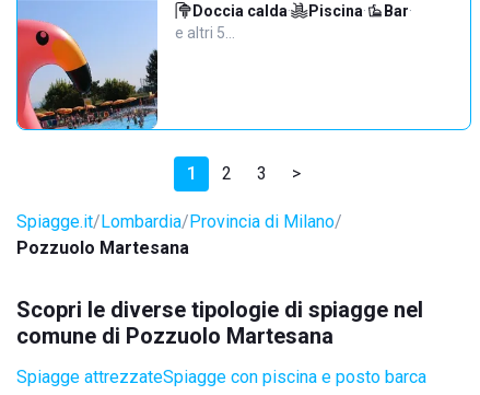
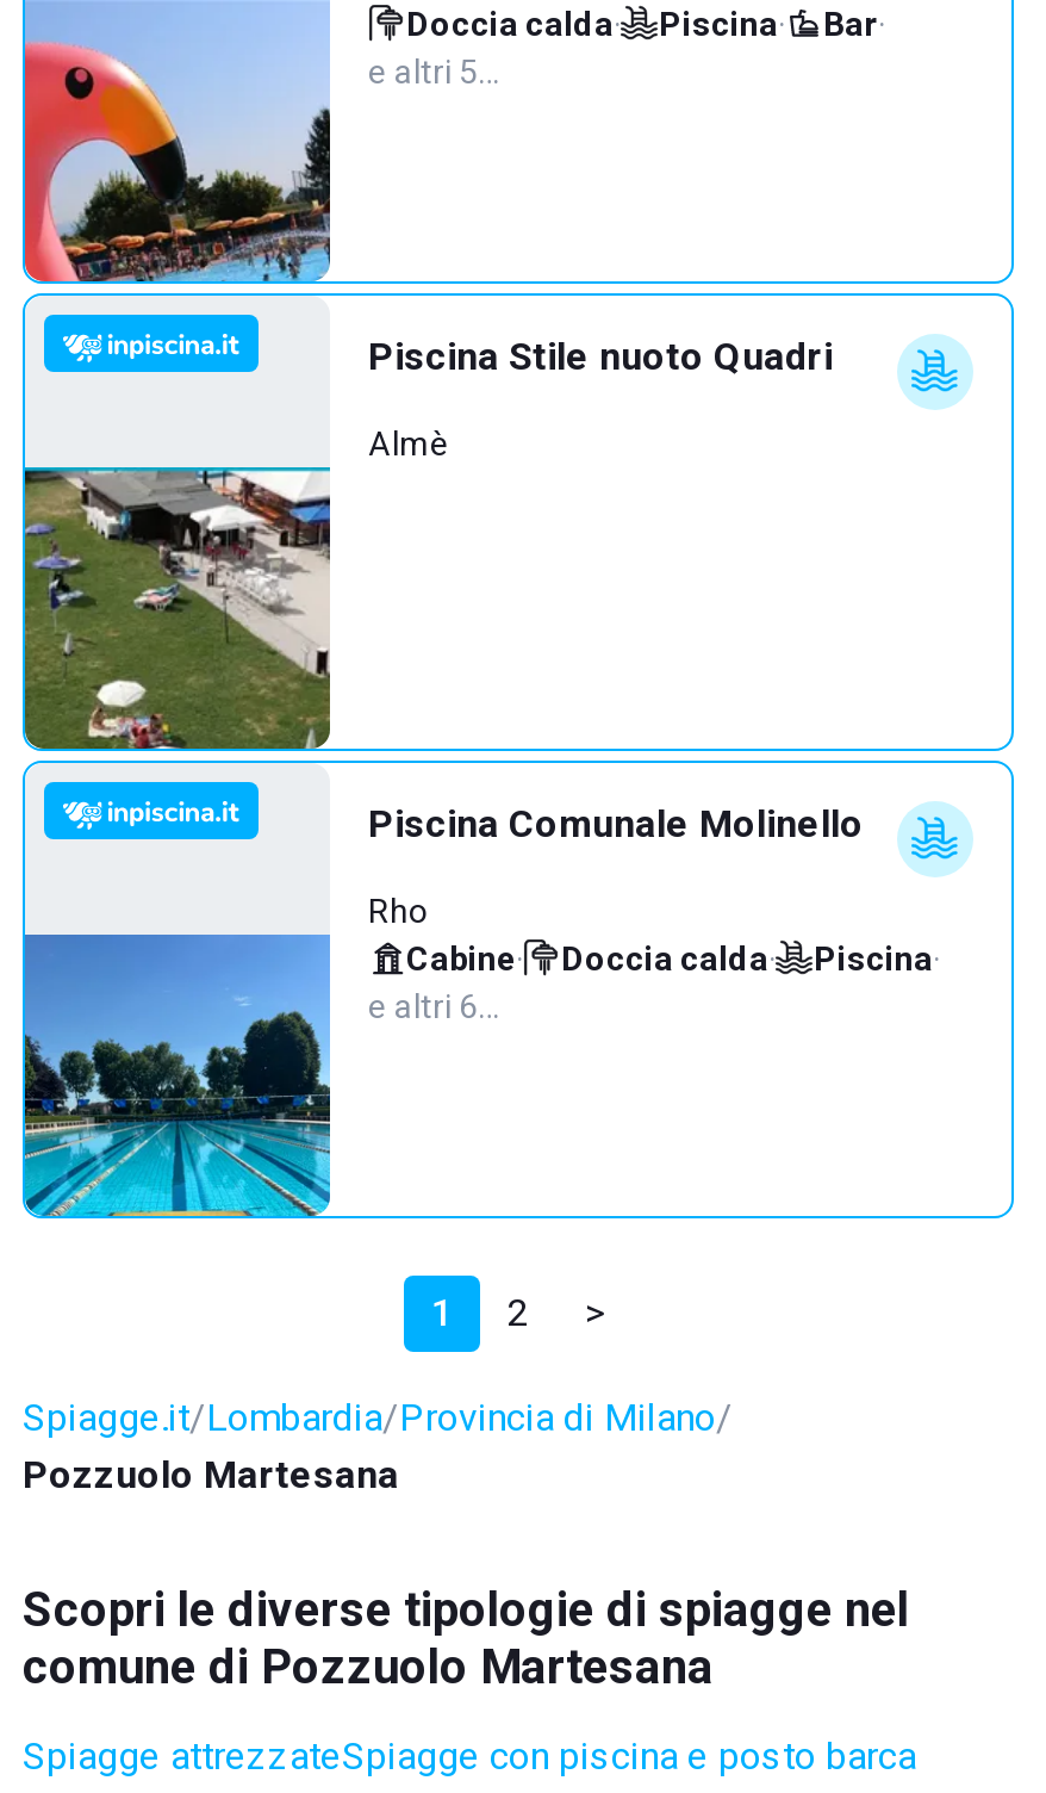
+ [image]
+ Piscina Stile nuoto Quadri
+ Almè

+ Piscina Comunale Molinello
+ Rho
+ Cabine·
+ Doccia calda·
+ Piscina·
+ e altri 6…

- 3
